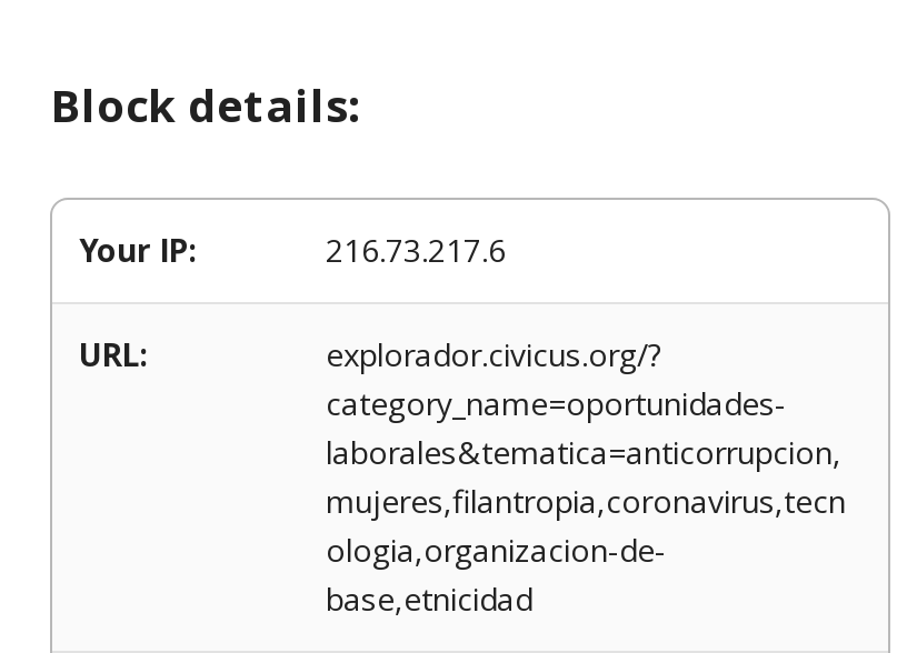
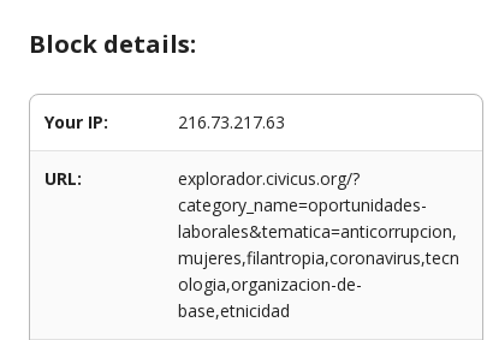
- 216.73.217.6
+ 216.73.217.63
